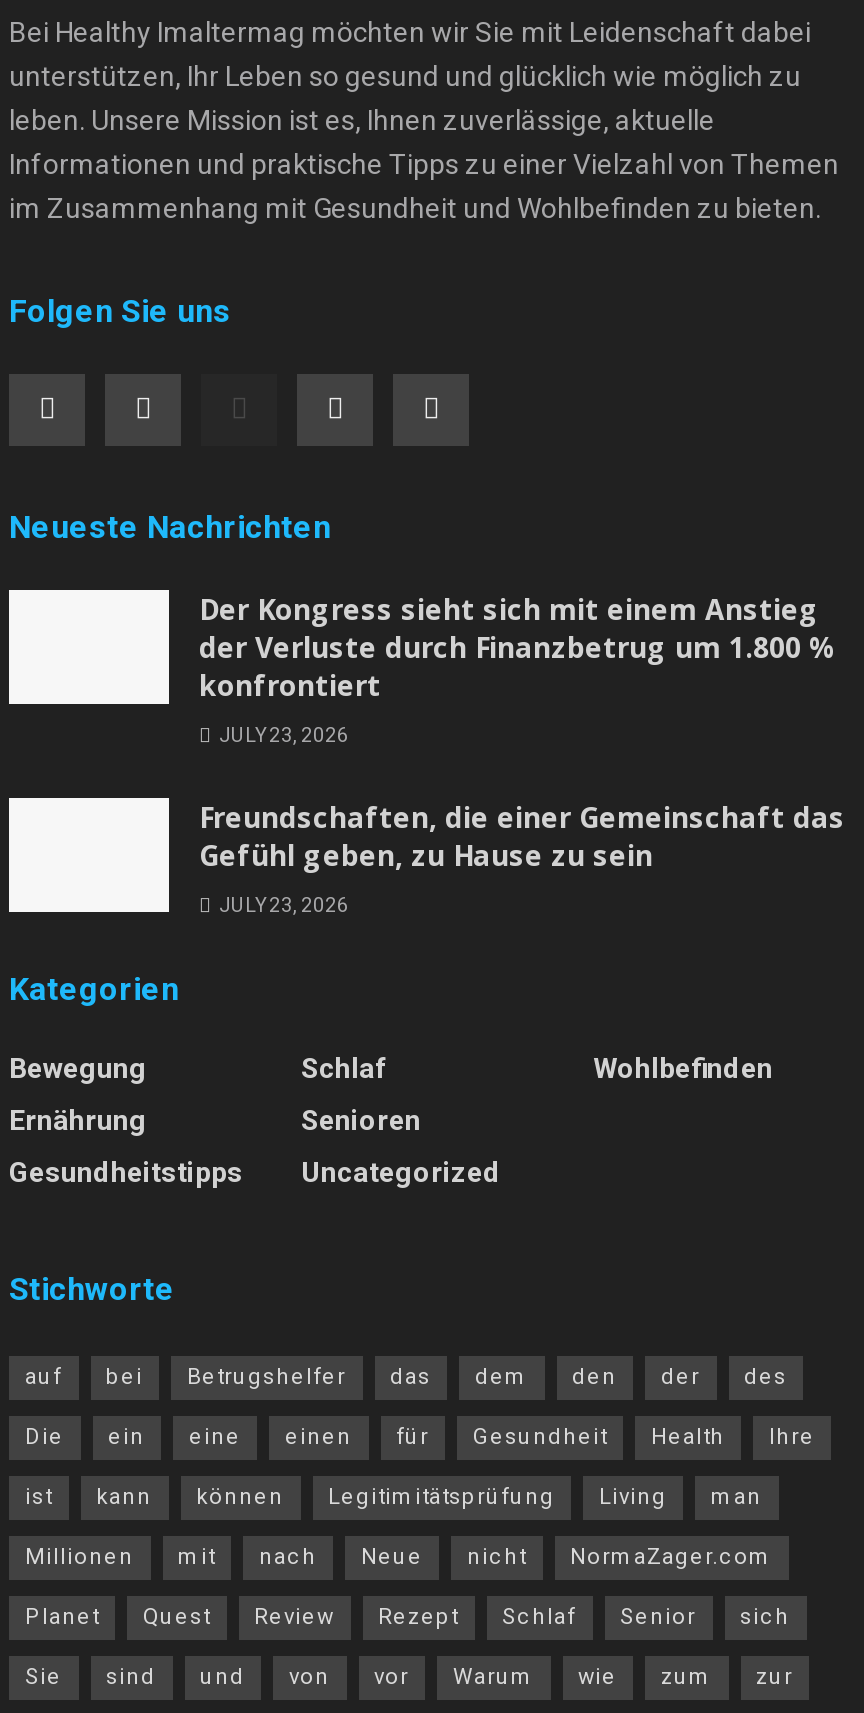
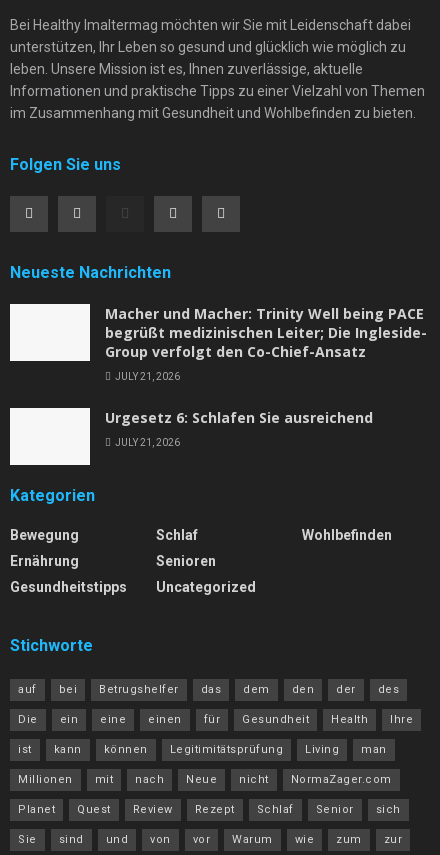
- Der Kongress sieht sich mit einem Anstieg
- der Verluste durch Finanzbetrug um 1.800 %
- konfrontiert
+ Macher und Macher: Trinity Well being PACE
+ begrüßt medizinischen Leiter; Die Ingleside-
+ Group verfolgt den Co-Chief-Ansatz

- JULY 23, 2026
+ JULY 21, 2026

- Freundschaften, die einer Gemeinschaft das
- Gefühl geben, zu Hause zu sein
+ Urgesetz 6: Schlafen Sie ausreichend

- JULY 23, 2026
+ JULY 21, 2026
